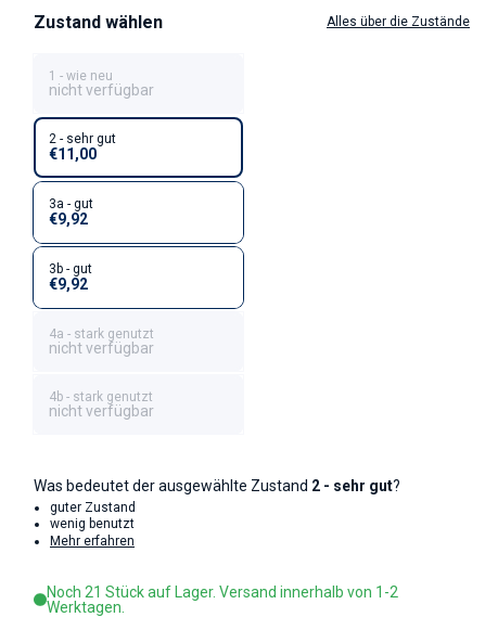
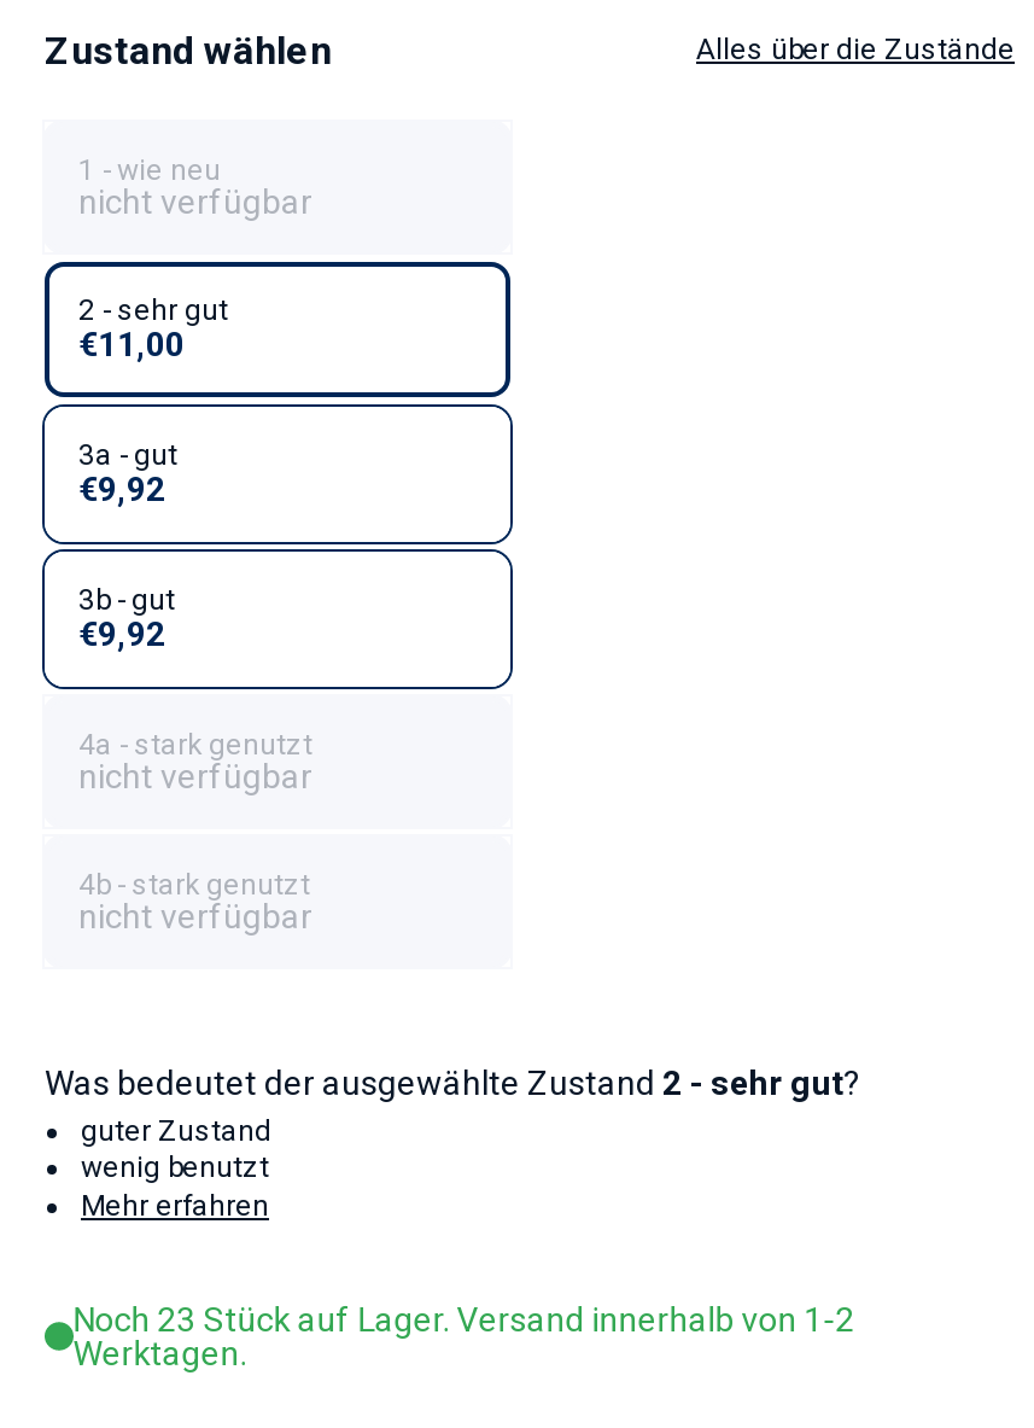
- Noch 21 Stück auf Lager. Versand innerhalb von 1-2
+ Noch 23 Stück auf Lager. Versand innerhalb von 1-2
